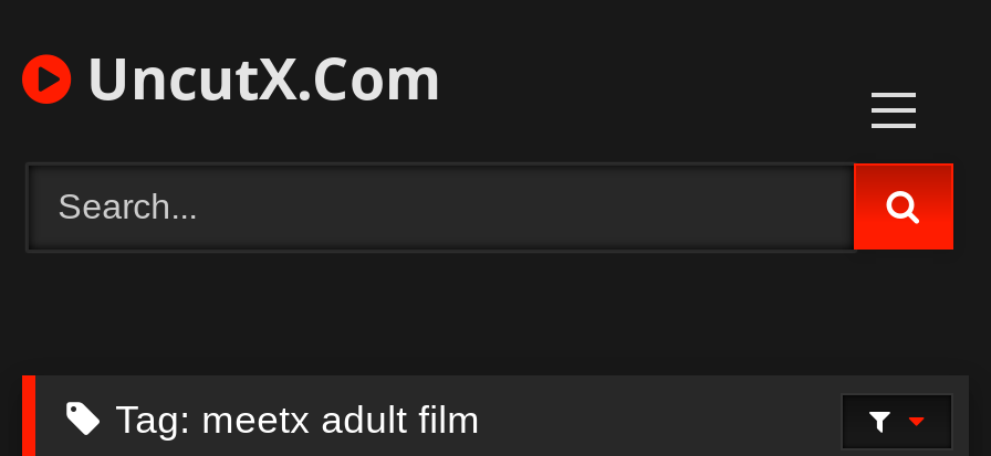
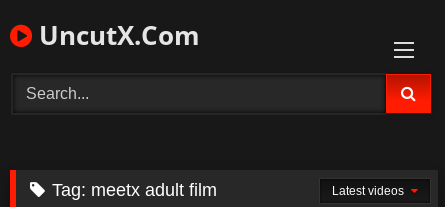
+ Latest videos
